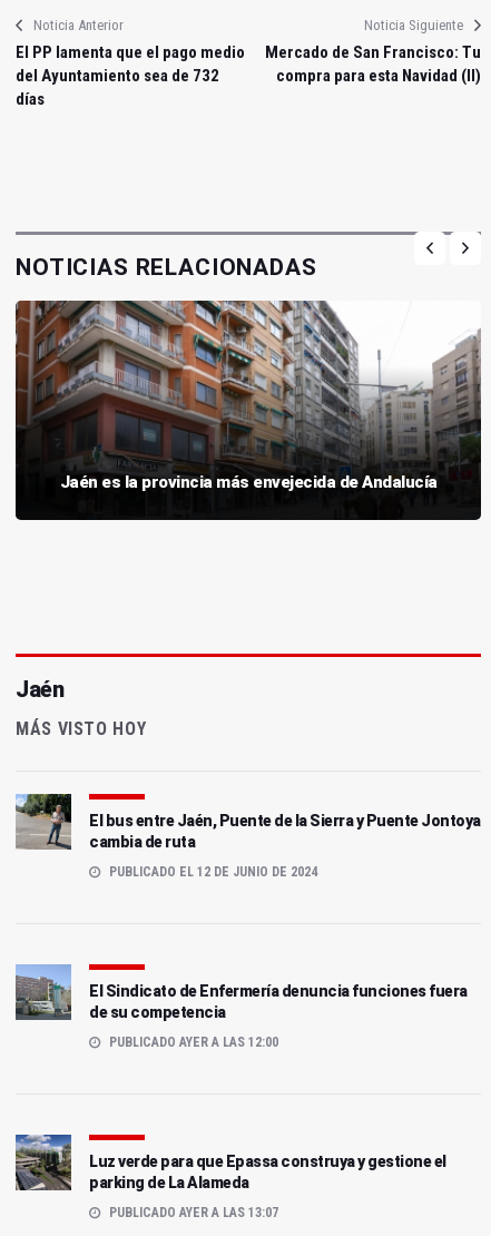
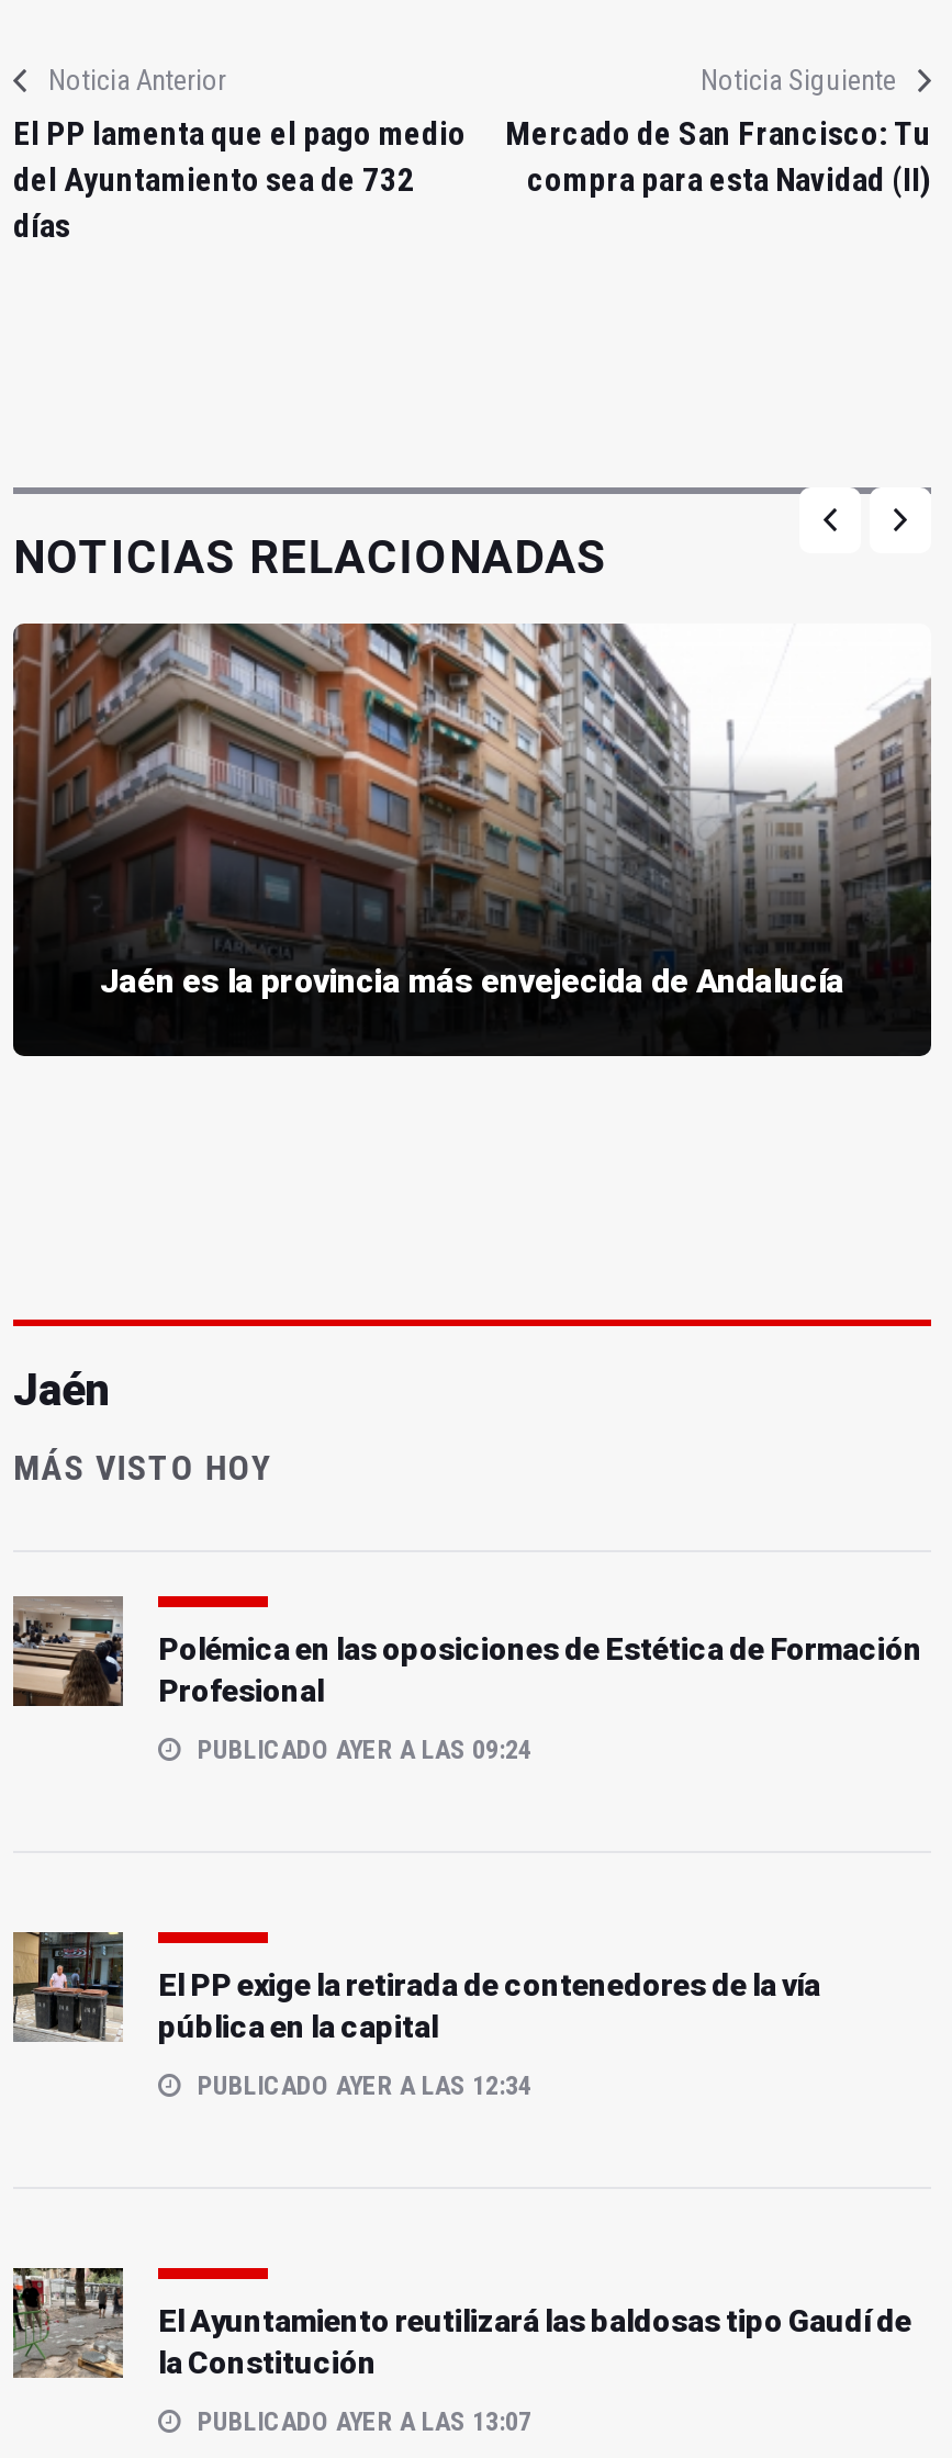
- [image]
- El bus entre Jaén, Puente de la Sierra y Puente Jontoya
- cambia de ruta
+ [image]
+ Polémica en las oposiciones de Estética de Formación
+ Profesional

- PUBLICADO EL 12 DE JUNIO DE 2024
+ PUBLICADO AYER A LAS 09:24

- [image]
- El Sindicato de Enfermería denuncia funciones fuera
- de su competencia
+ [image]
+ El PP exige la retirada de contenedores de la vía
+ pública en la capital

- PUBLICADO AYER A LAS 12:00
+ PUBLICADO AYER A LAS 12:34

- [image]
- Luz verde para que Epassa construya y gestione el
- parking de La Alameda
+ [image]
+ El Ayuntamiento reutilizará las baldosas tipo Gaudí de
+ la Constitución
